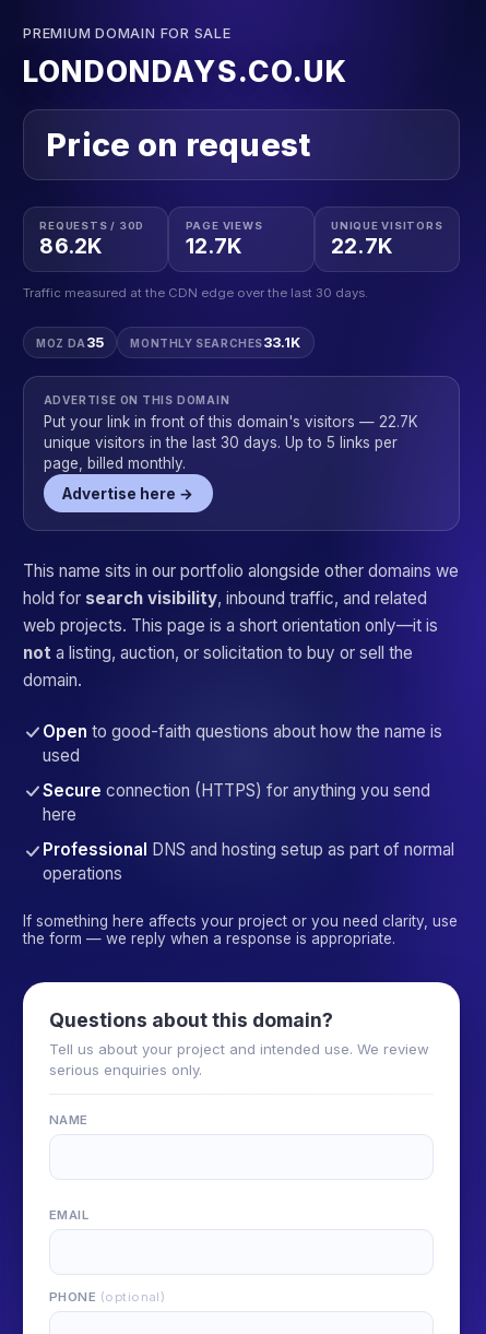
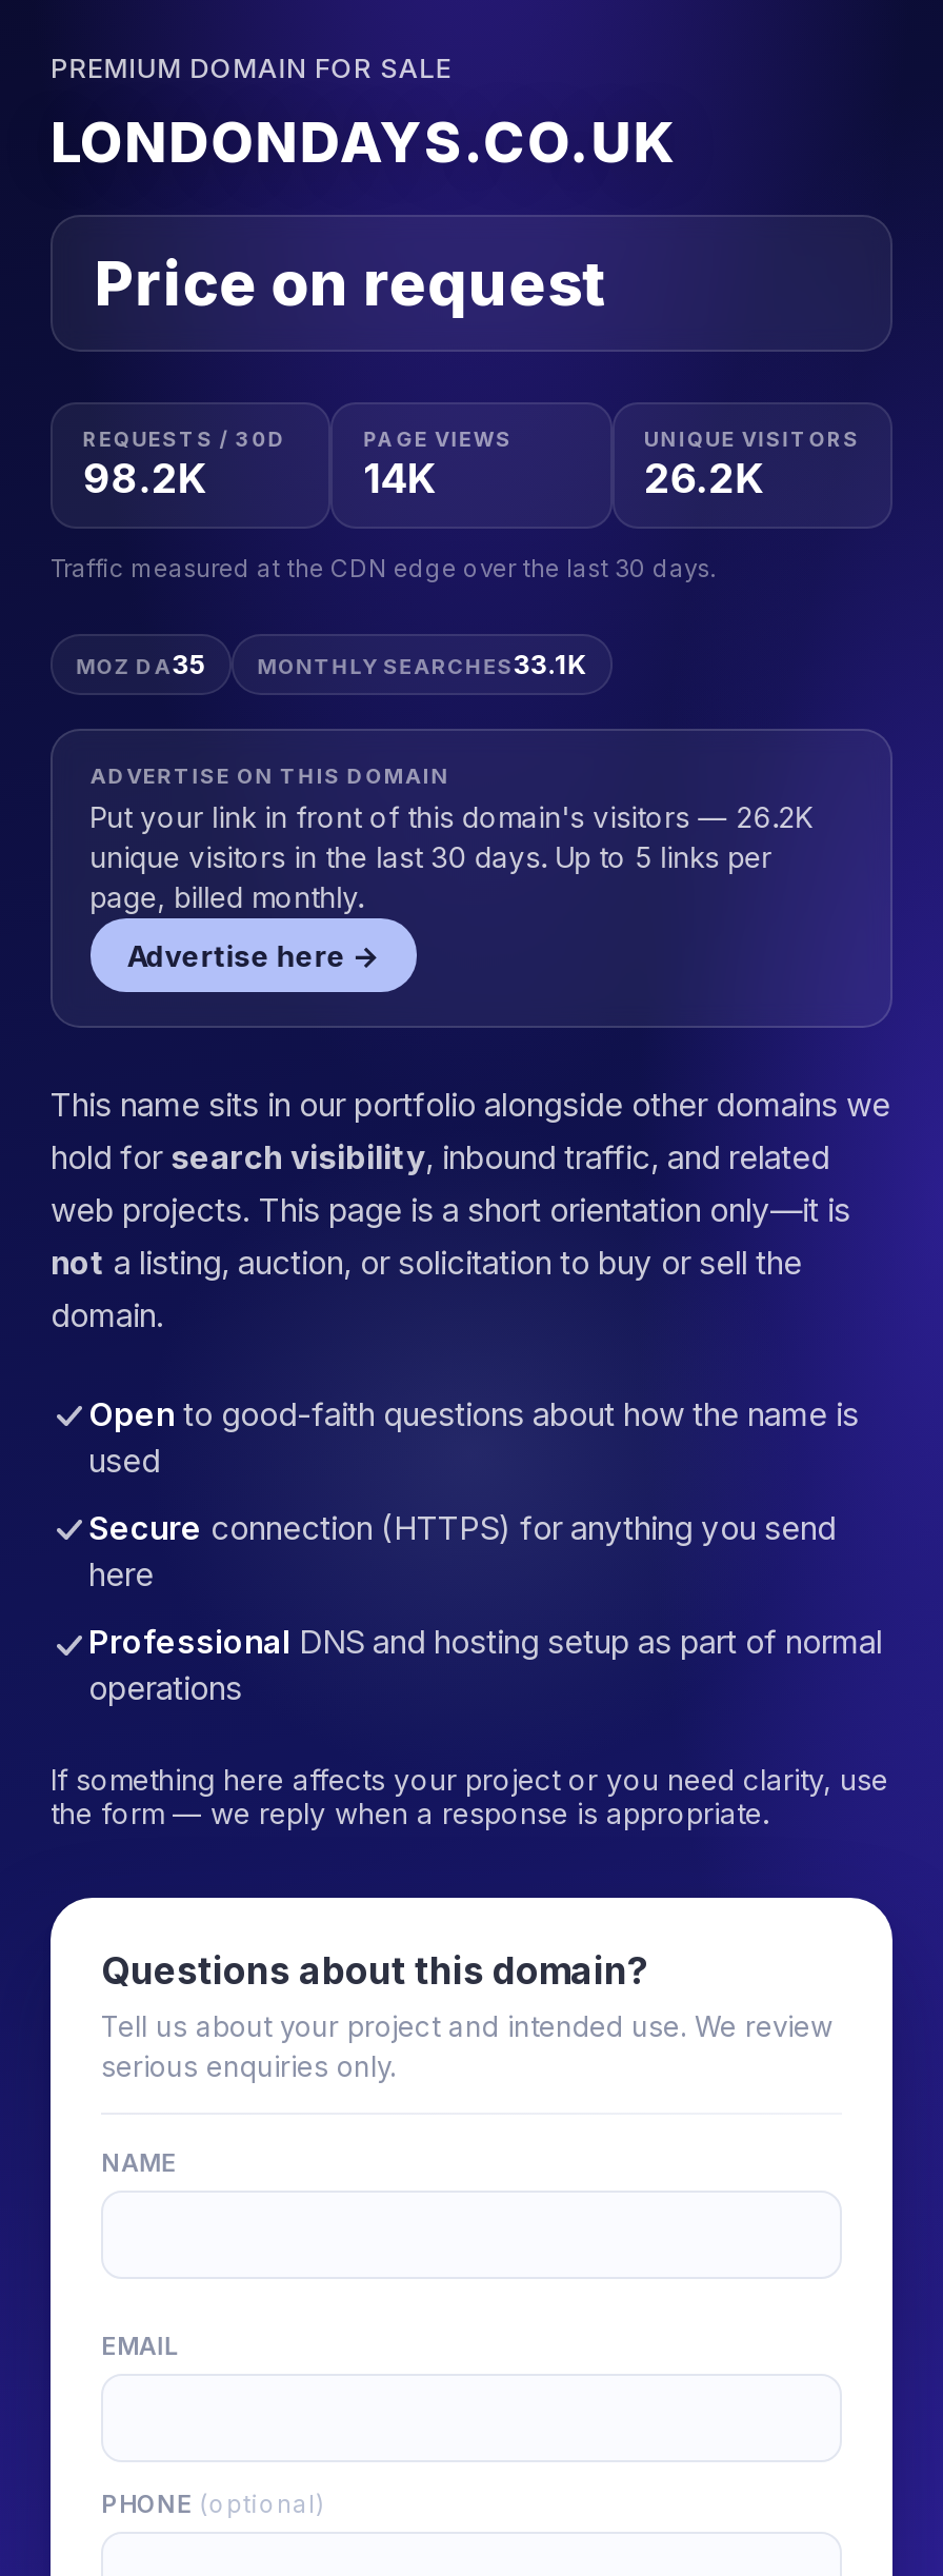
- 86.2K
+ 98.2K

- 12.7K
+ 14K

- 22.7K
+ 26.2K

- Put your link in front of this domain's visitors — 22.7K
+ Put your link in front of this domain's visitors — 26.2K
